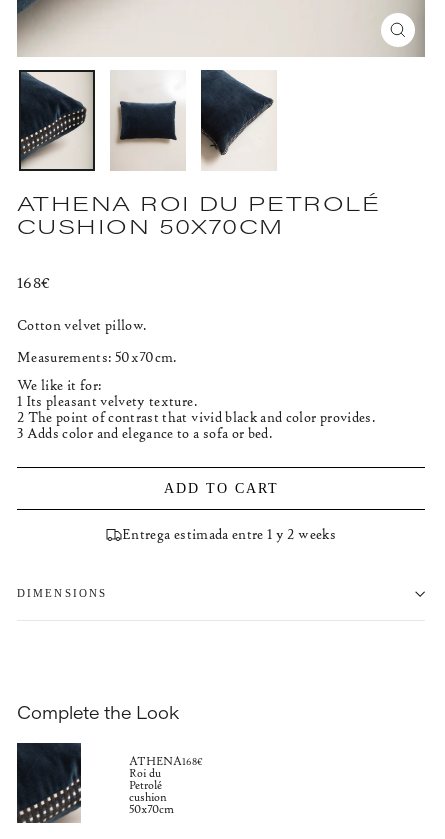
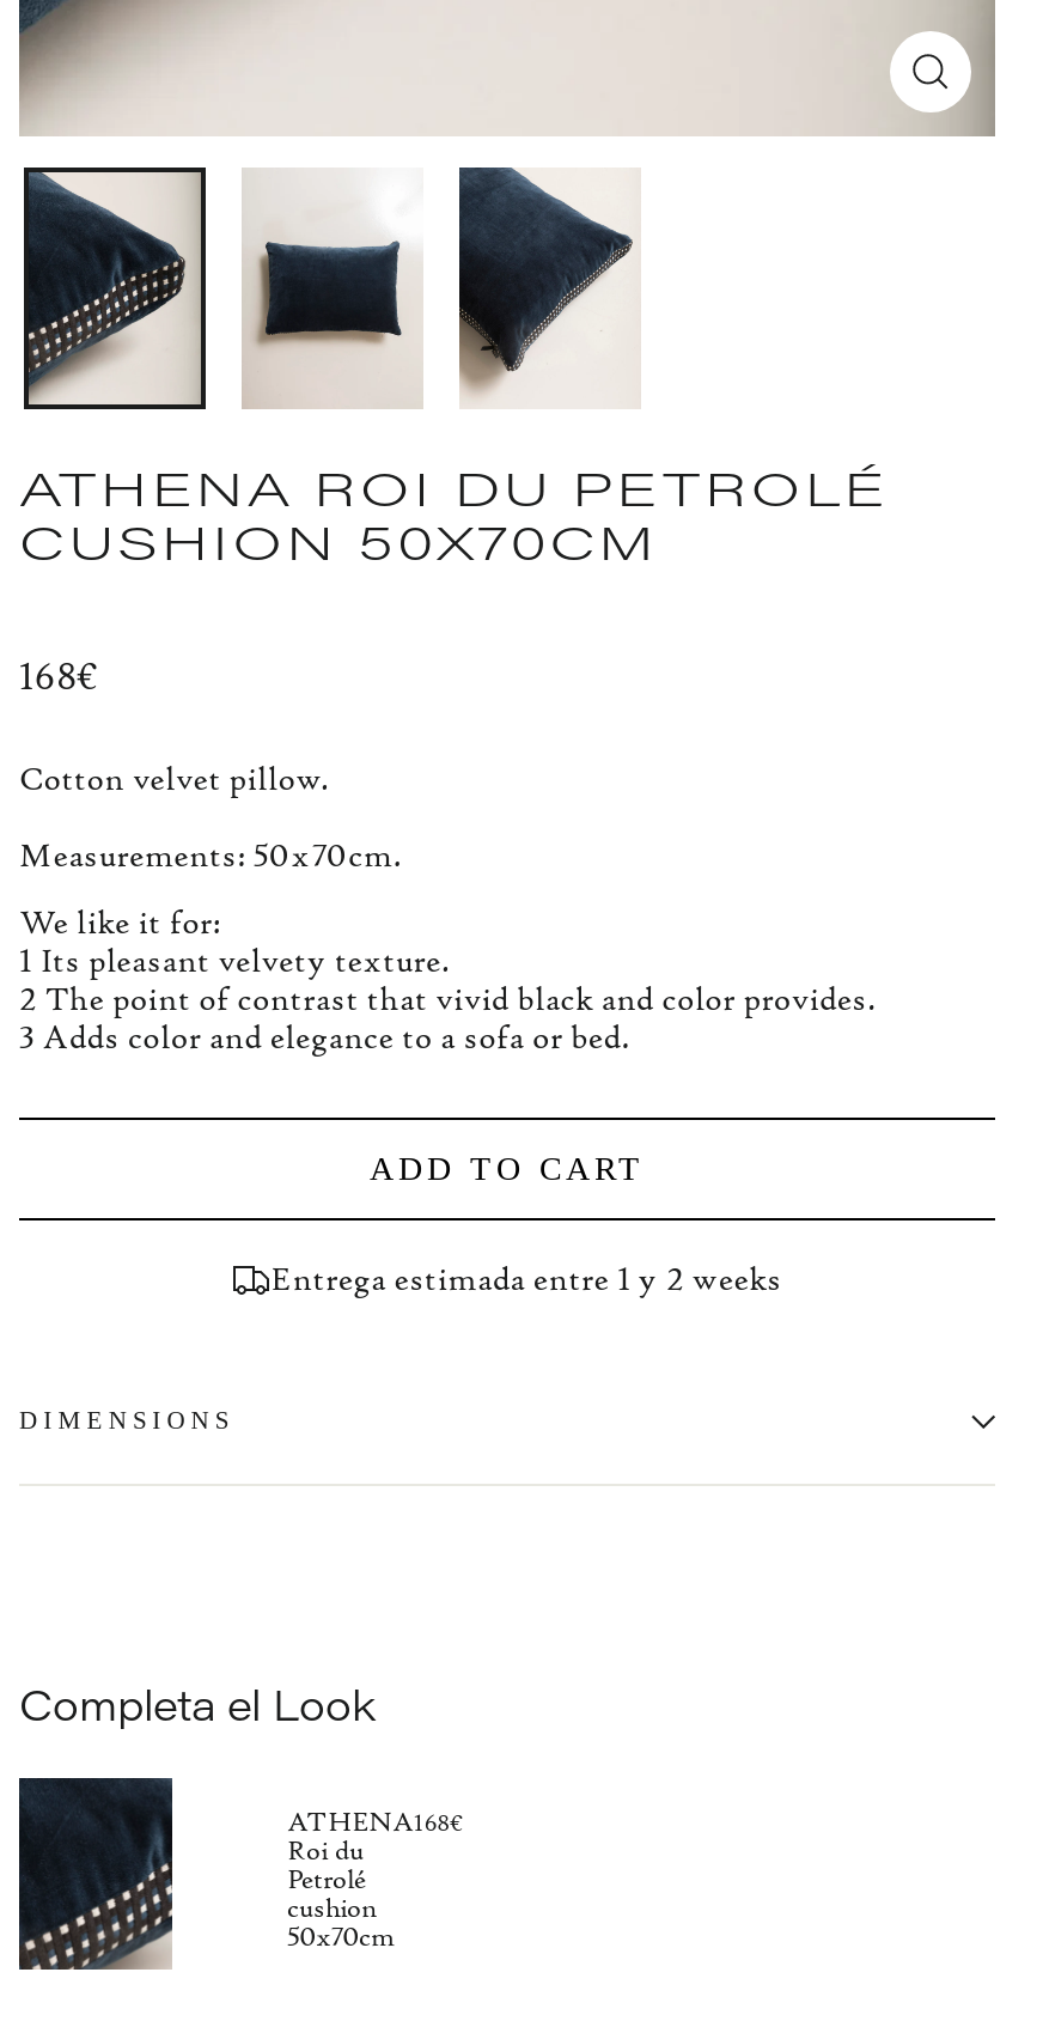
- Complete the Look
+ Completa el Look
